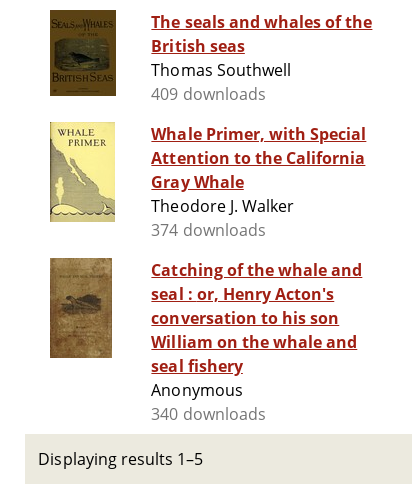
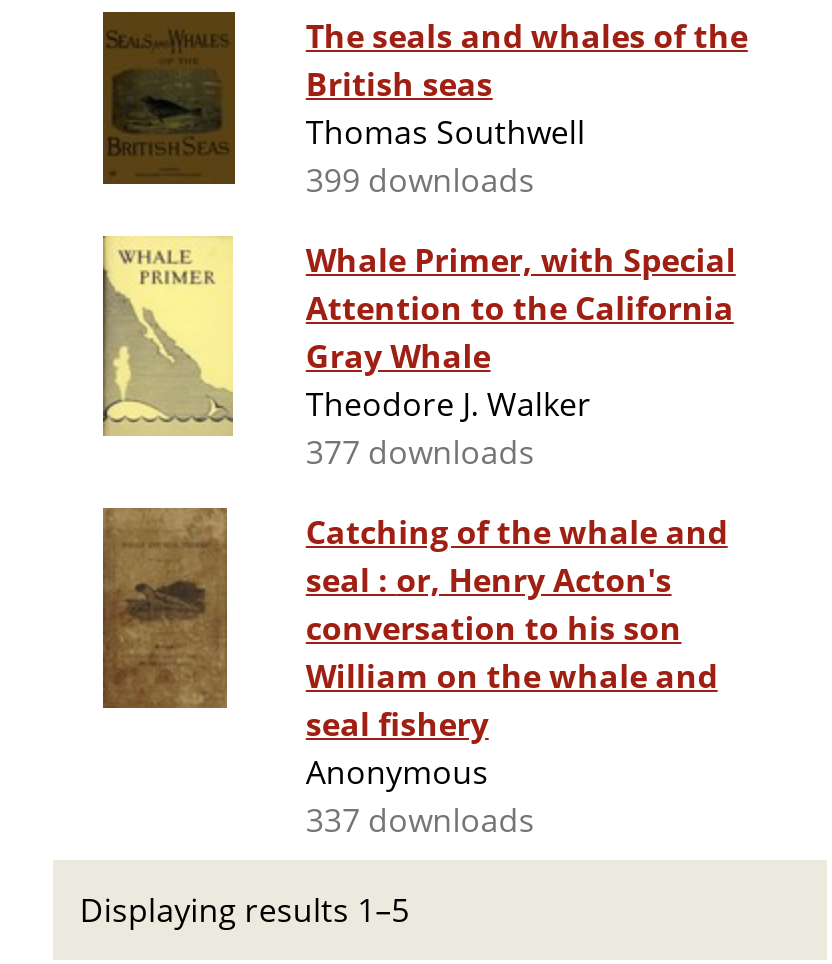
- 409 downloads
+ 399 downloads

- 374 downloads
+ 377 downloads

- 340 downloads
+ 337 downloads
